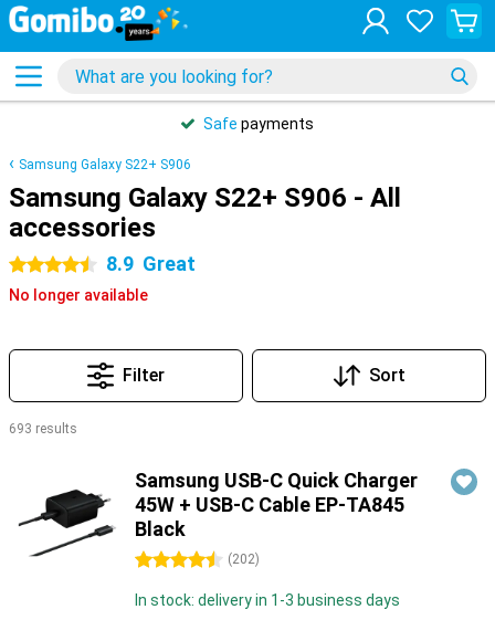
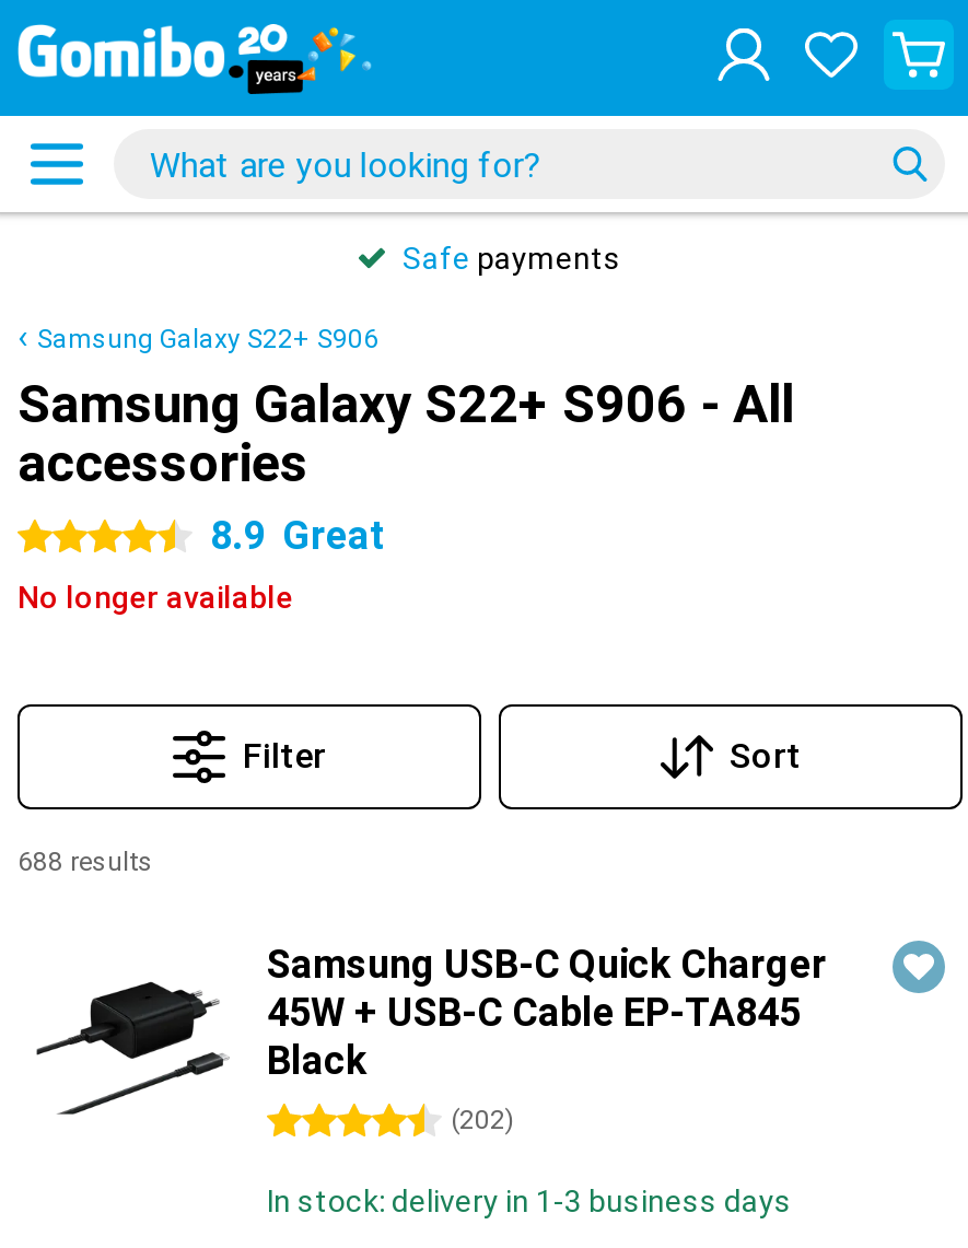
- 693 results
+ 688 results
